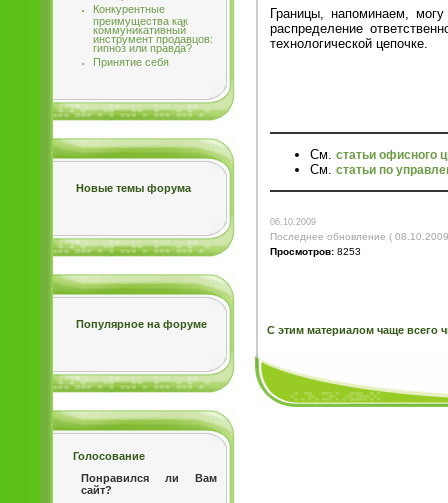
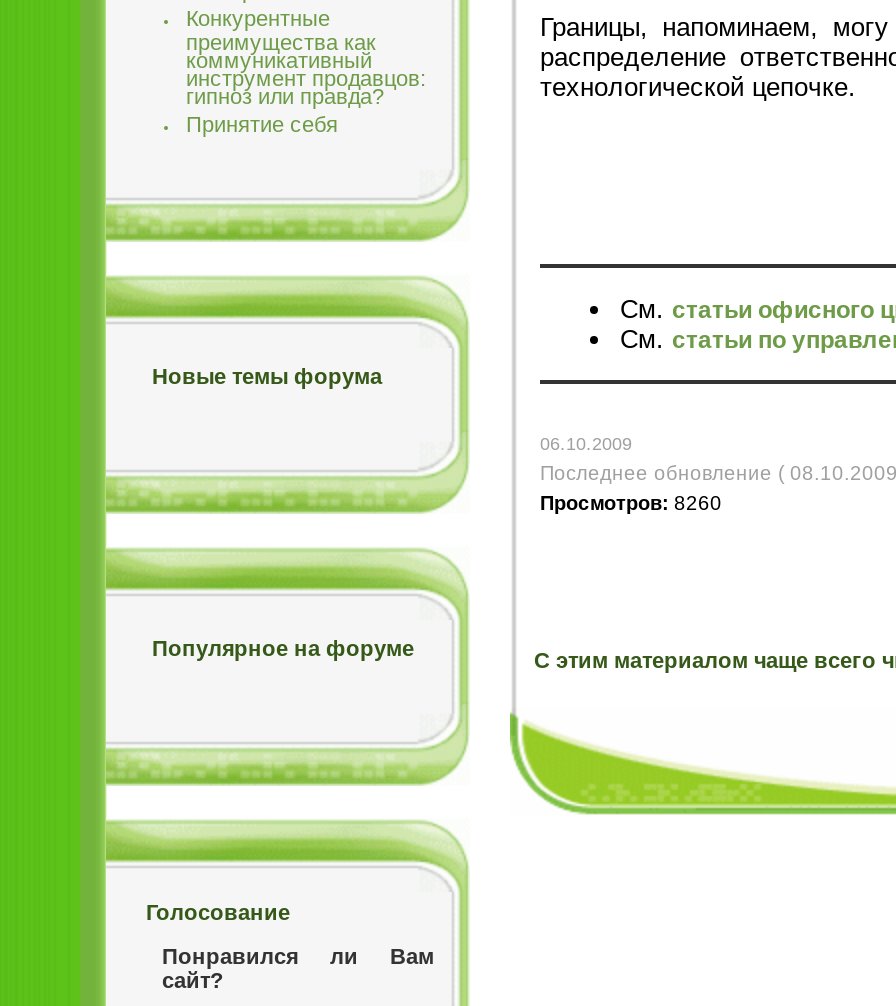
- Просмотров: 8253
+ Просмотров: 8260
